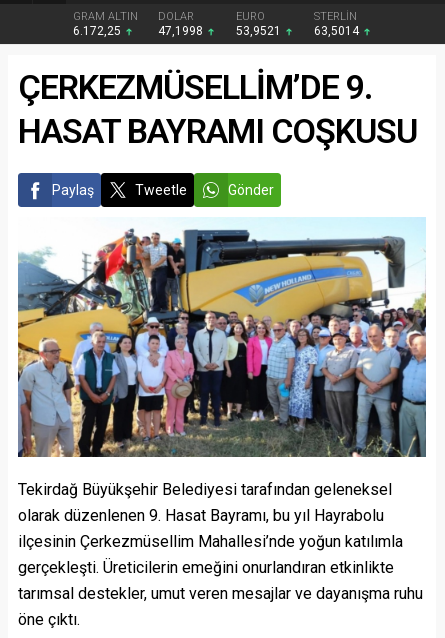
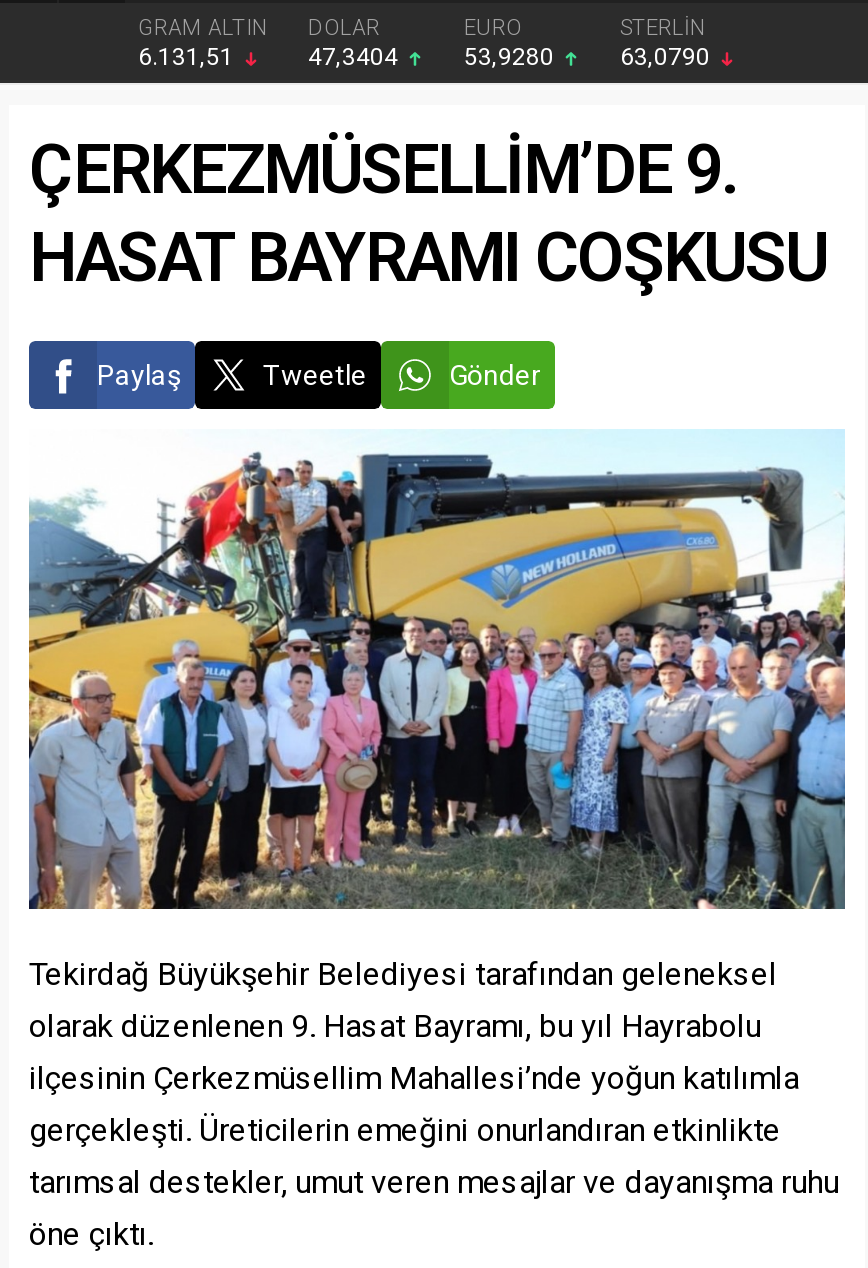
- 6.172,25
+ 6.131,51

- 47,1998
+ 47,3404

- 53,9521
+ 53,9280

- 63,5014
+ 63,0790
